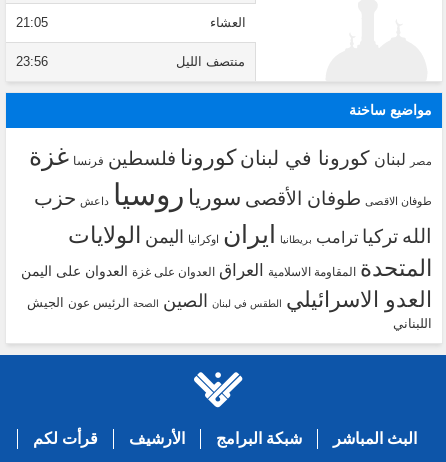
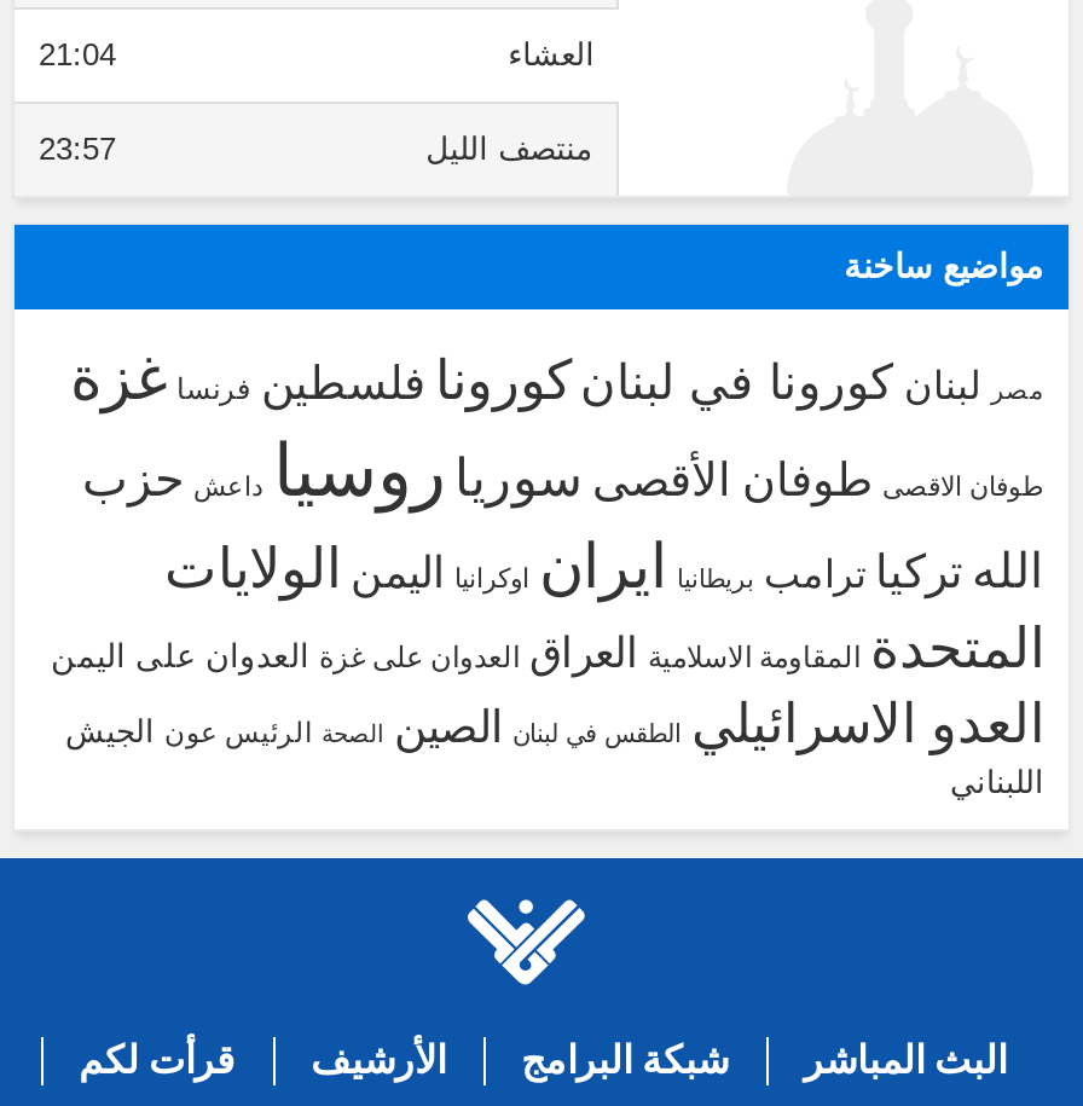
- 21:05
+ 21:04

- 23:56
+ 23:57
